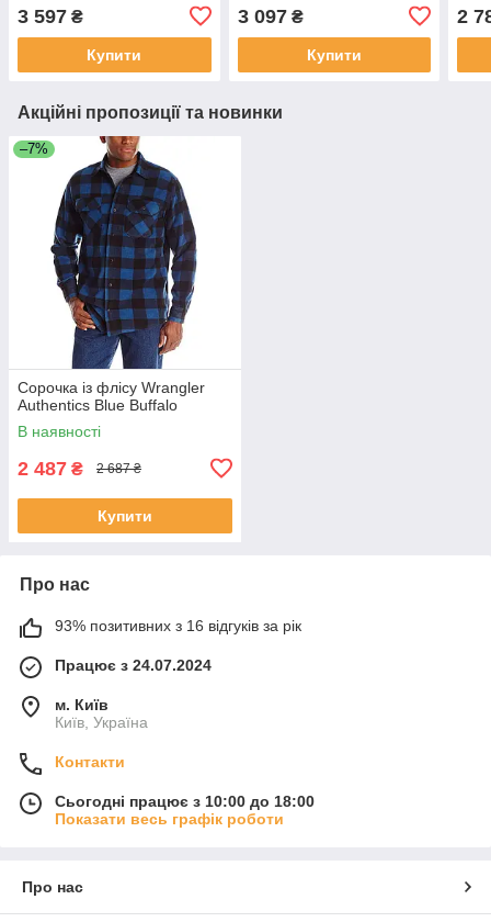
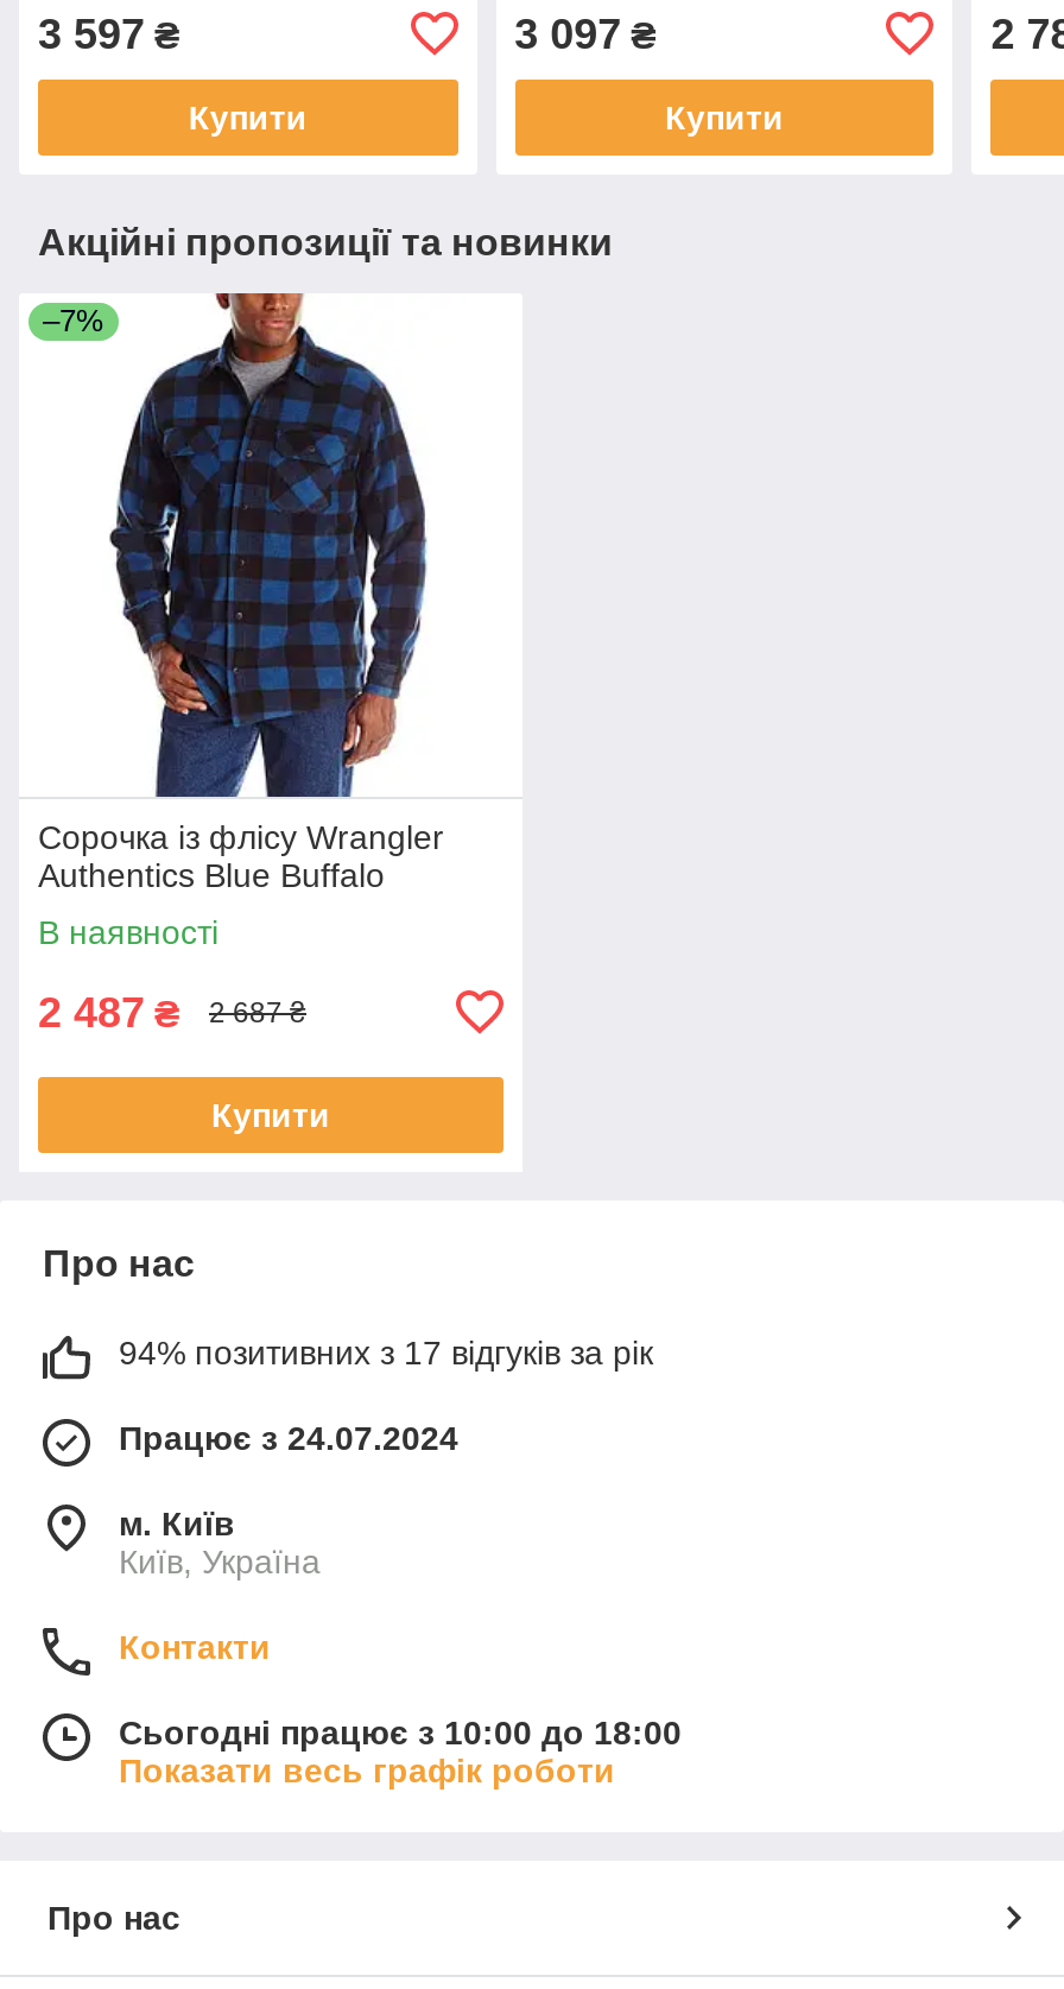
- 93% позитивних з 16 відгуків за рік
+ 94% позитивних з 17 відгуків за рік
